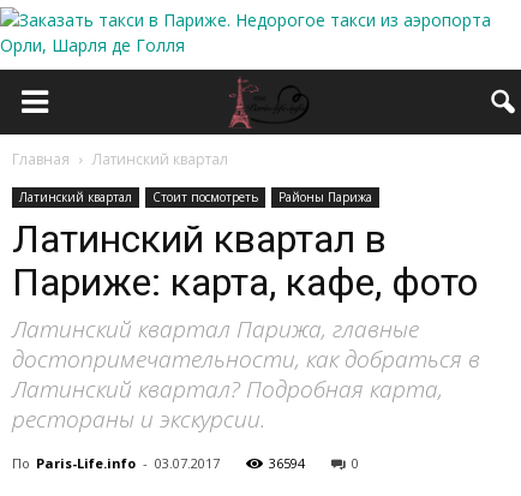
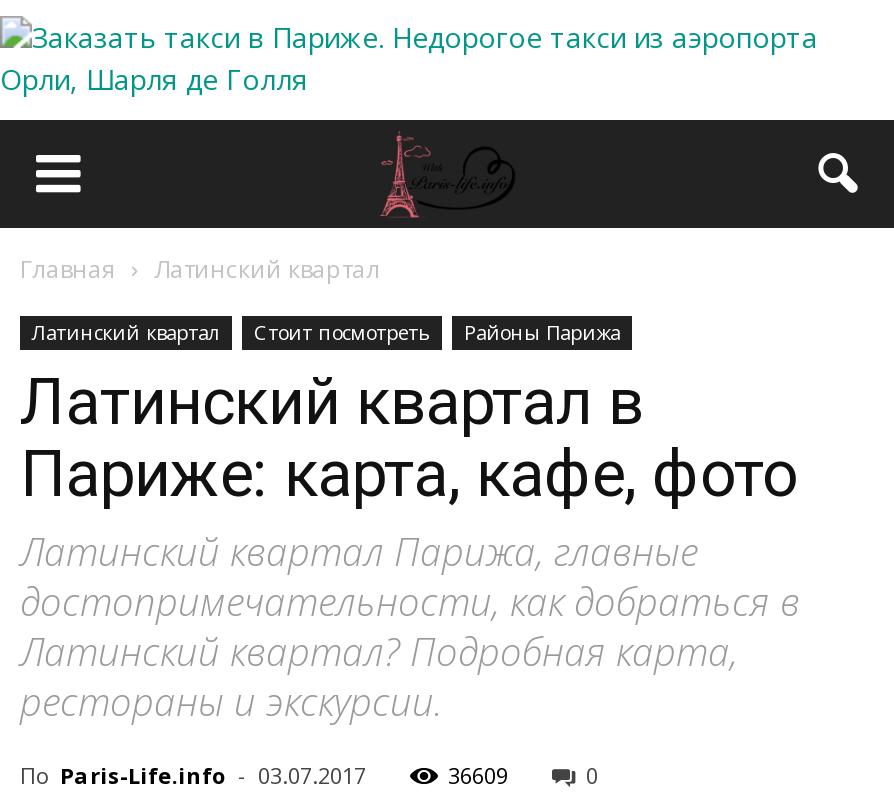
- 36594
+ 36609
